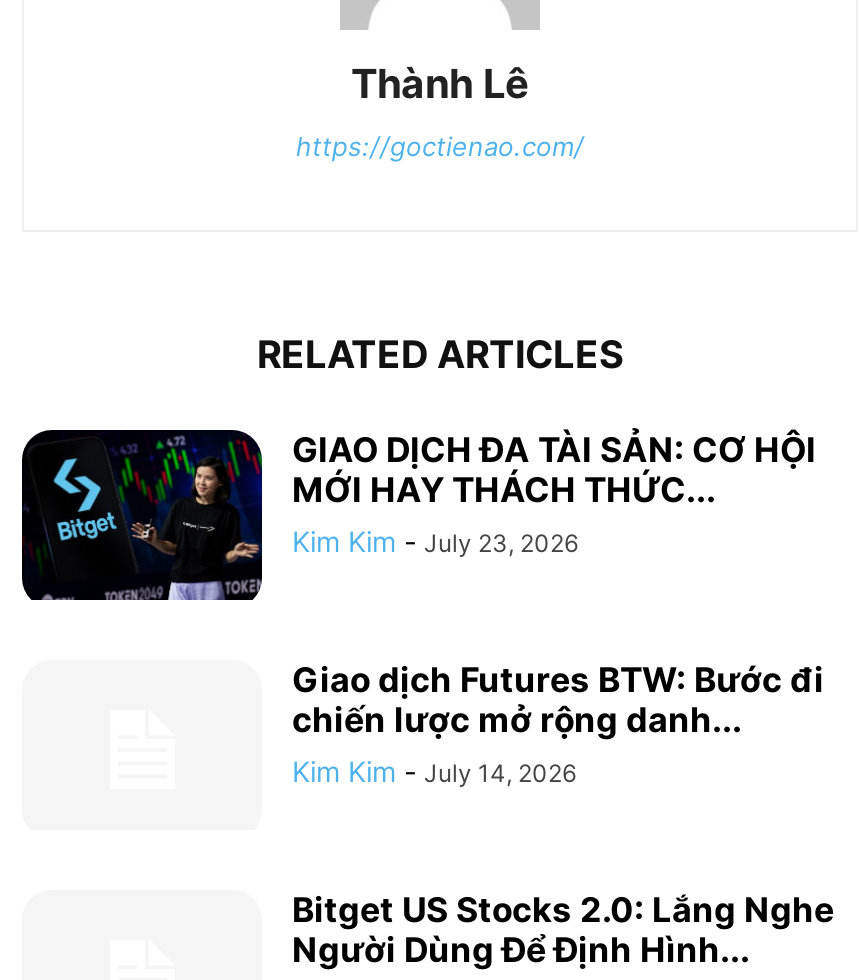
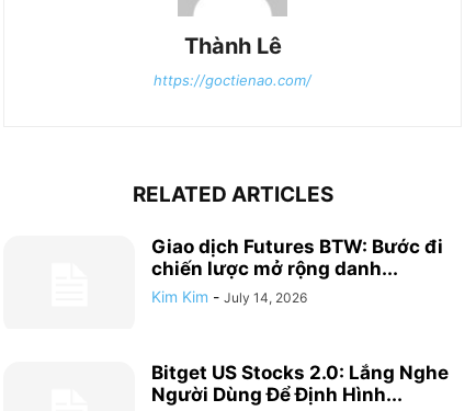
- [image]
- GIAO DỊCH ĐA TÀI SẢN: CƠ HỘI
- MỚI HAY THÁCH THỨC...
- Kim Kim - July 23, 2026
